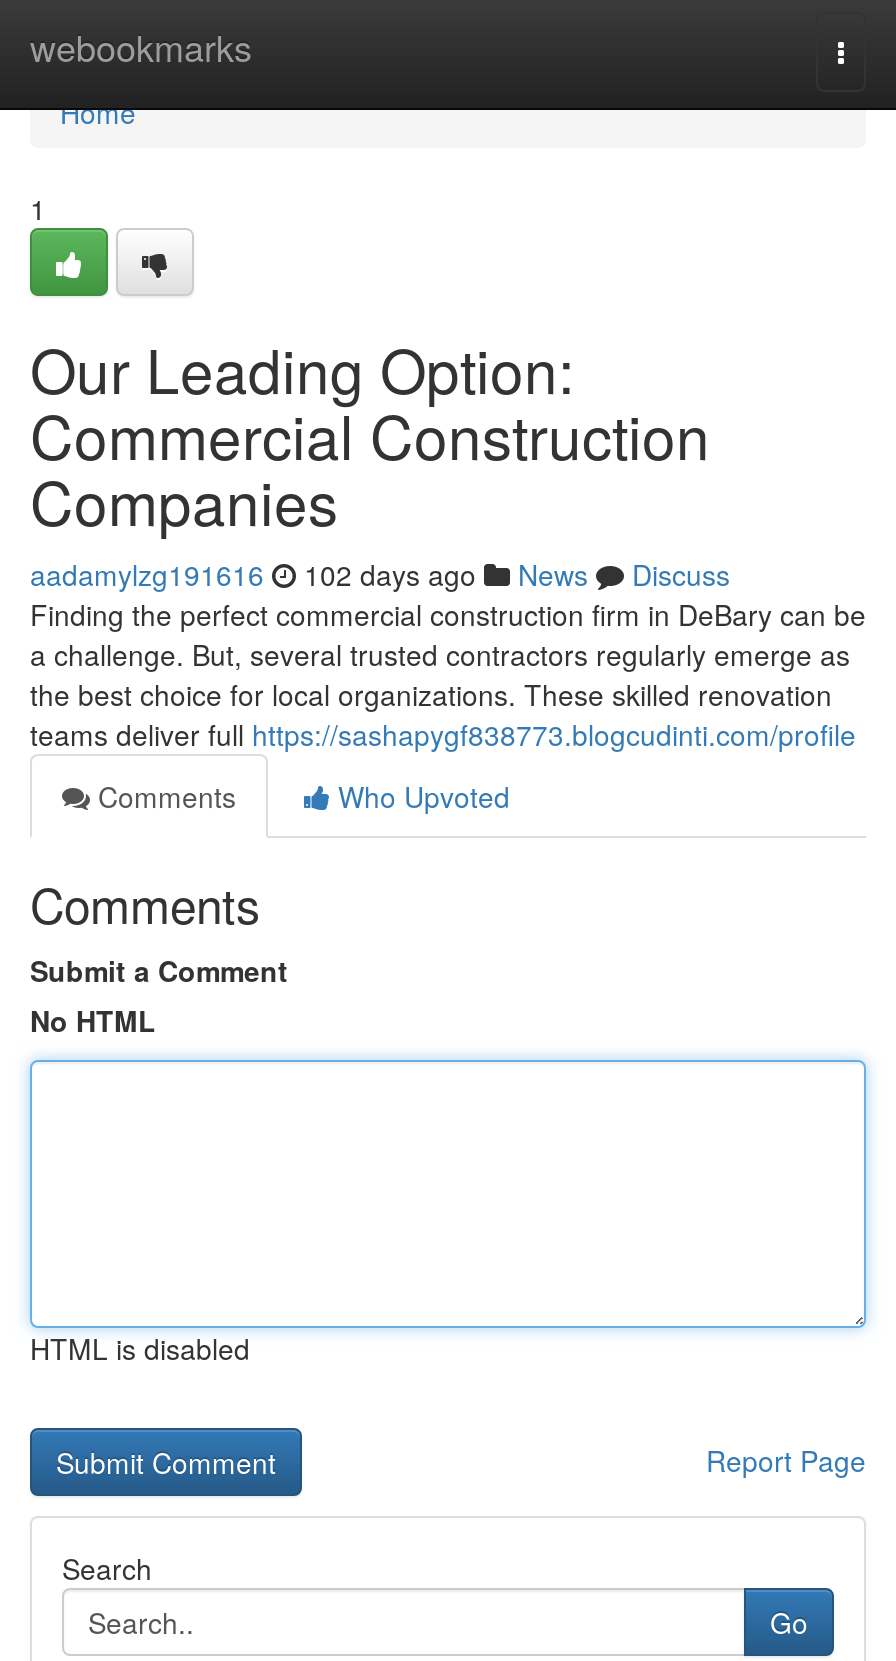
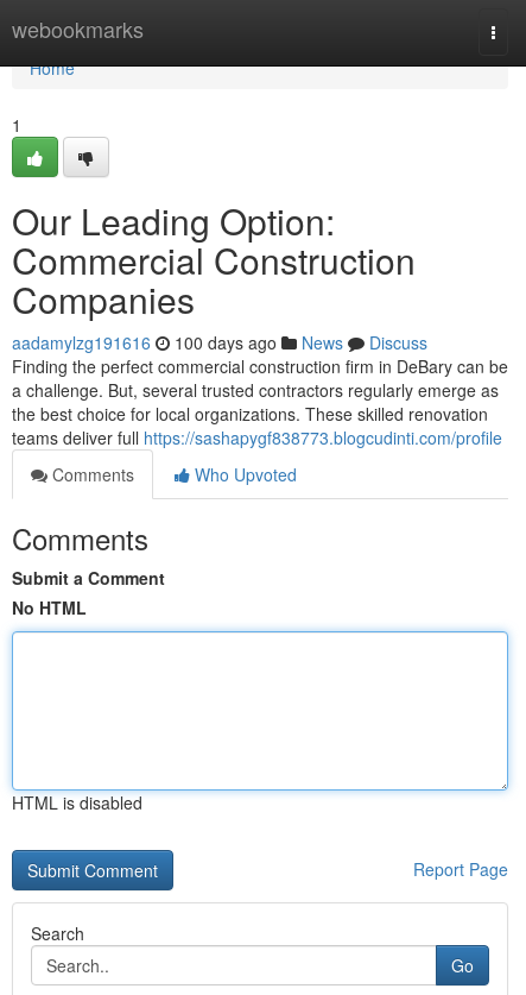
- aadamylzg191616 102 days ago News Discuss
+ aadamylzg191616 100 days ago News Discuss
